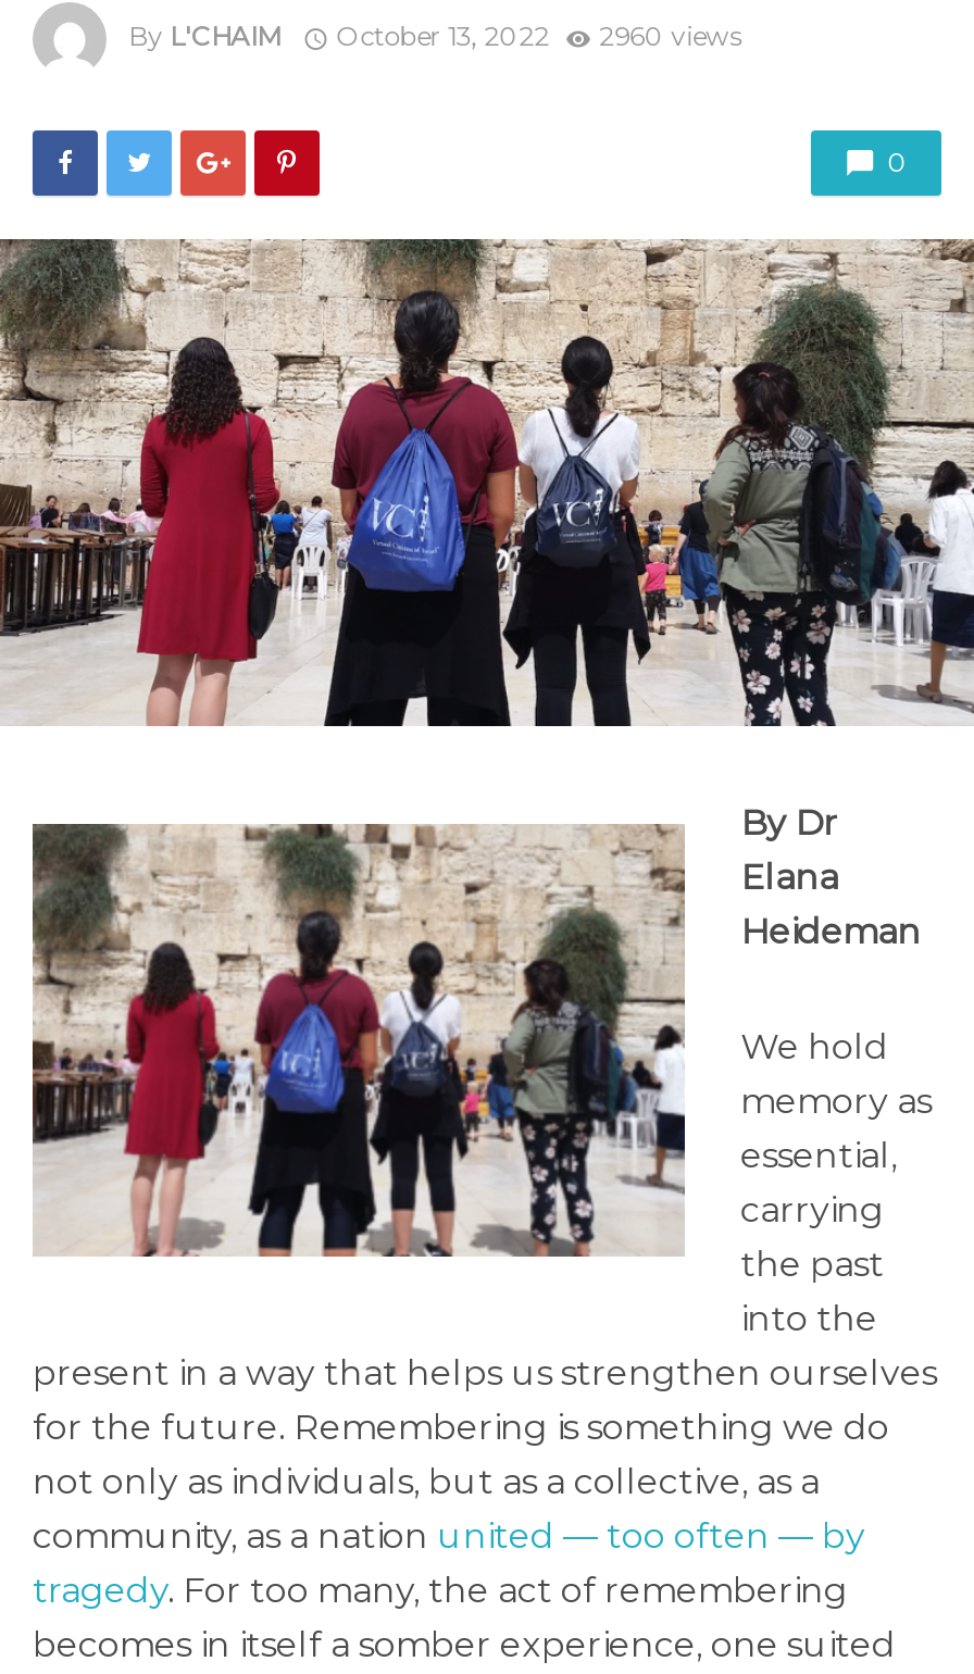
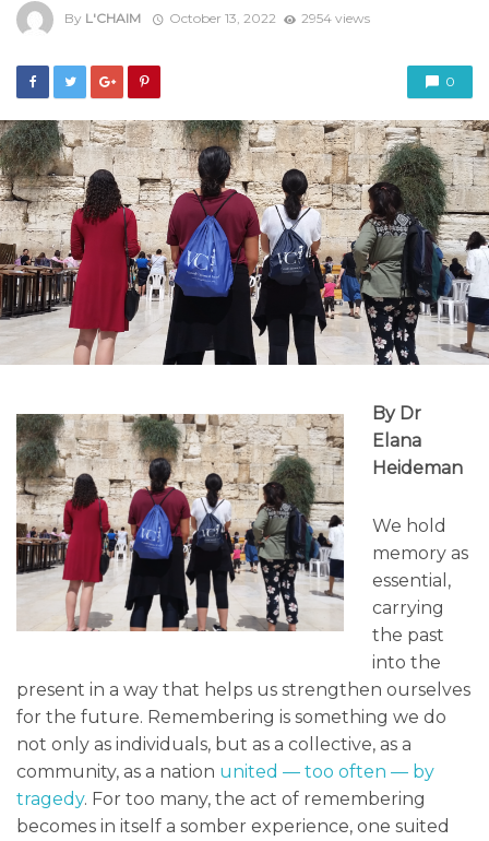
- By L'CHAIM October 13, 2022 2960 views
+ By L'CHAIM October 13, 2022 2954 views
